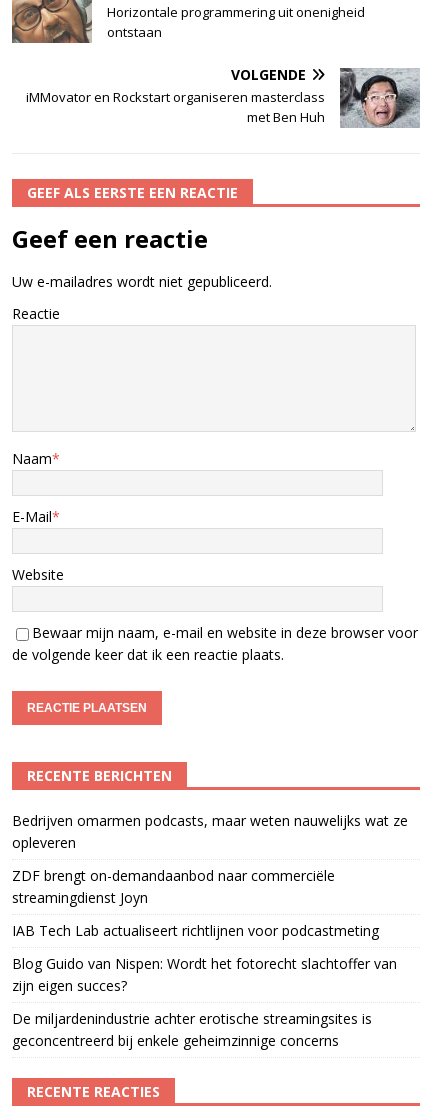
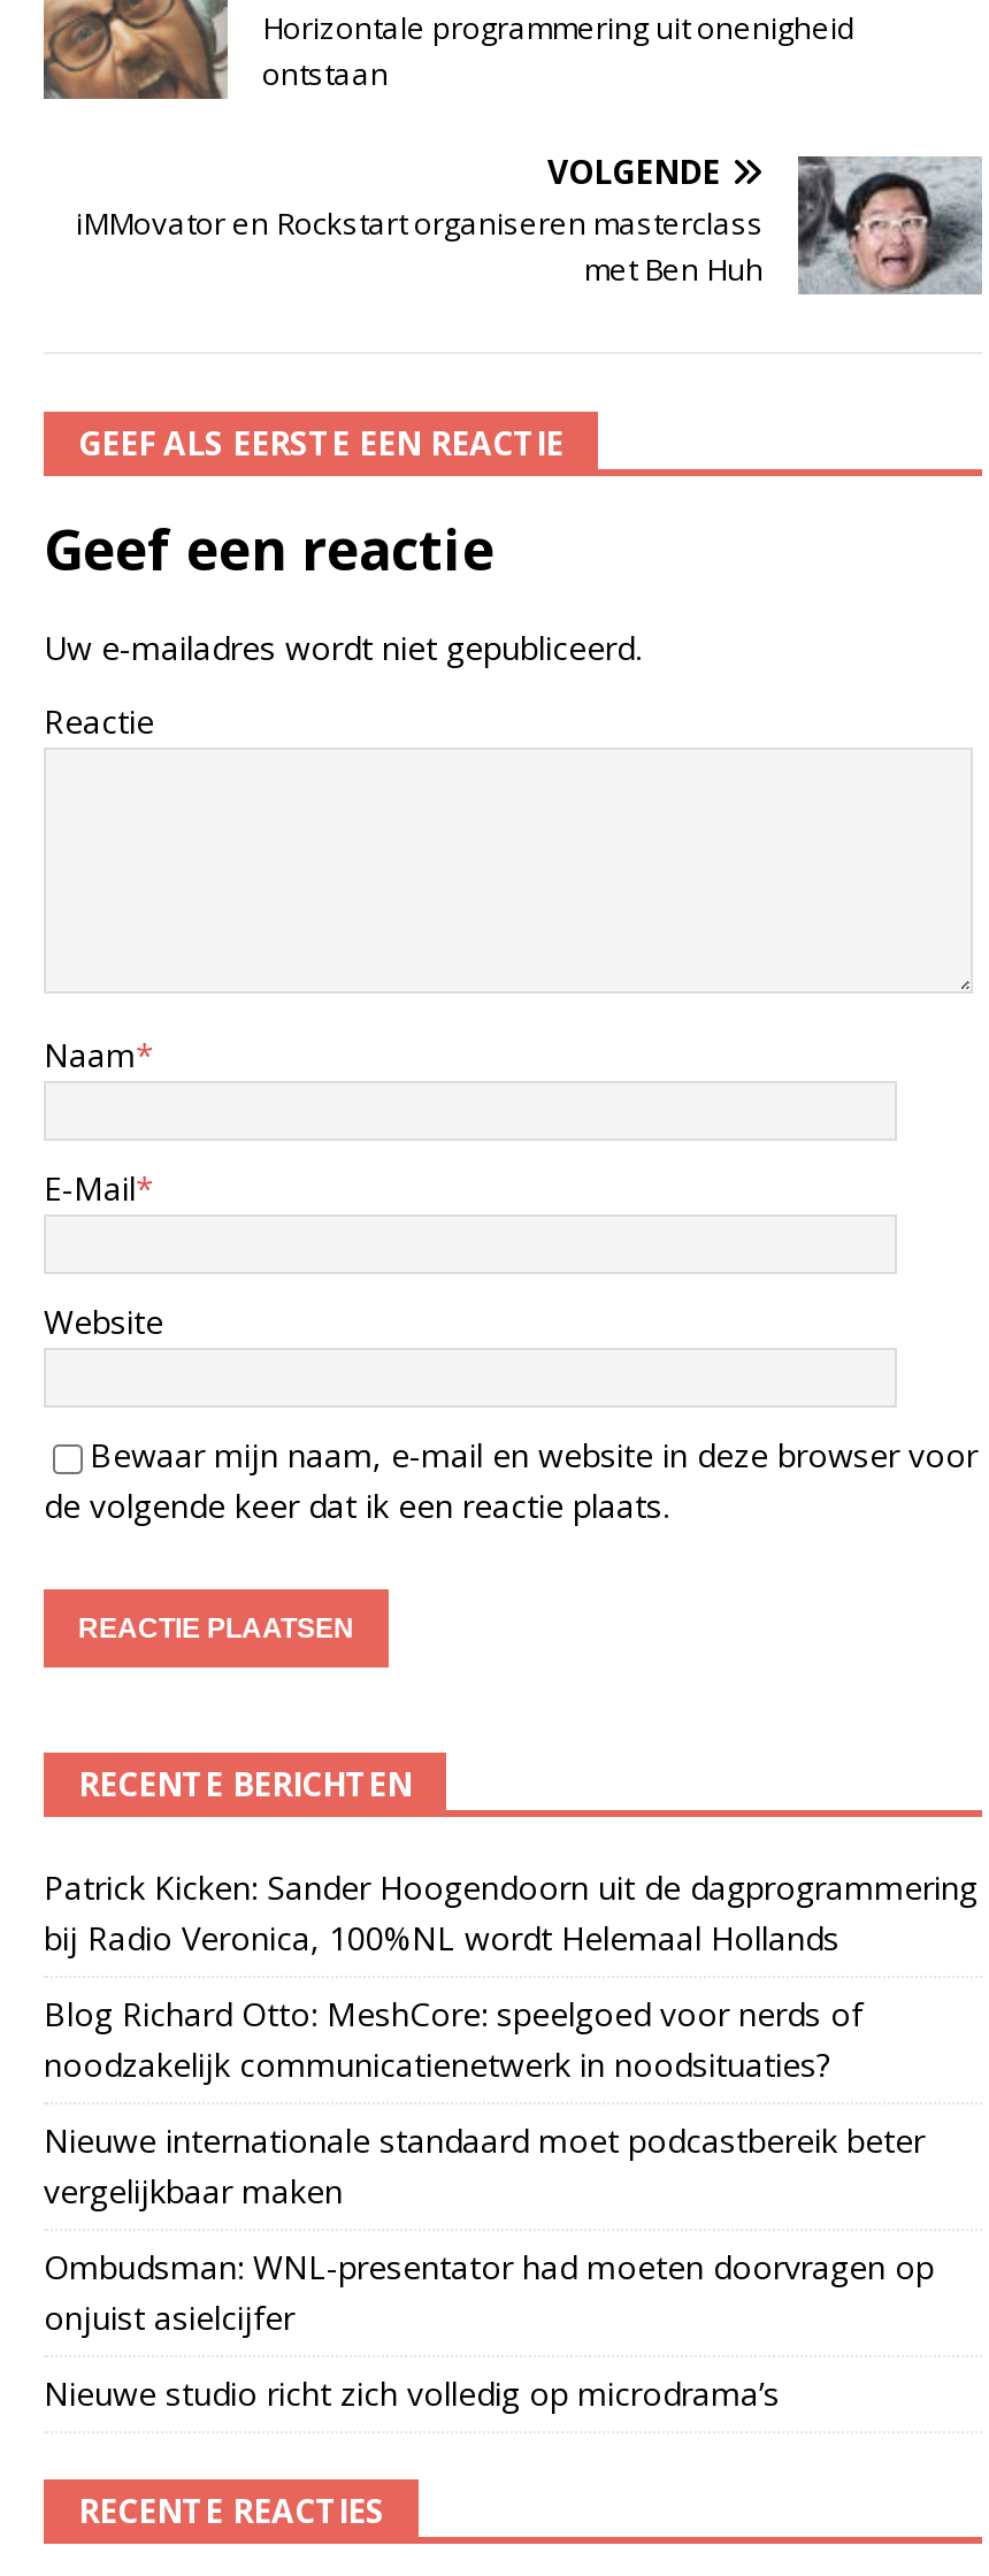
- Bedrijven omarmen podcasts, maar weten nauwelijks wat ze
- opleveren
+ Patrick Kicken: Sander Hoogendoorn uit de dagprogrammering
+ bij Radio Veronica, 100%NL wordt Helemaal Hollands

- ZDF brengt on-demandaanbod naar commerciële
- streamingdienst Joyn
+ Blog Richard Otto: MeshCore: speelgoed voor nerds of
+ noodzakelijk communicatienetwerk in noodsituaties?

- IAB Tech Lab actualiseert richtlijnen voor podcastmeting
+ Nieuwe internationale standaard moet podcastbereik beter
+ vergelijkbaar maken

- Blog Guido van Nispen: Wordt het fotorecht slachtoffer van
- zijn eigen succes?
+ Ombudsman: WNL-presentator had moeten doorvragen op
+ onjuist asielcijfer

- De miljardenindustrie achter erotische streamingsites is
- geconcentreerd bij enkele geheimzinnige concerns
+ Nieuwe studio richt zich volledig op microdrama’s
